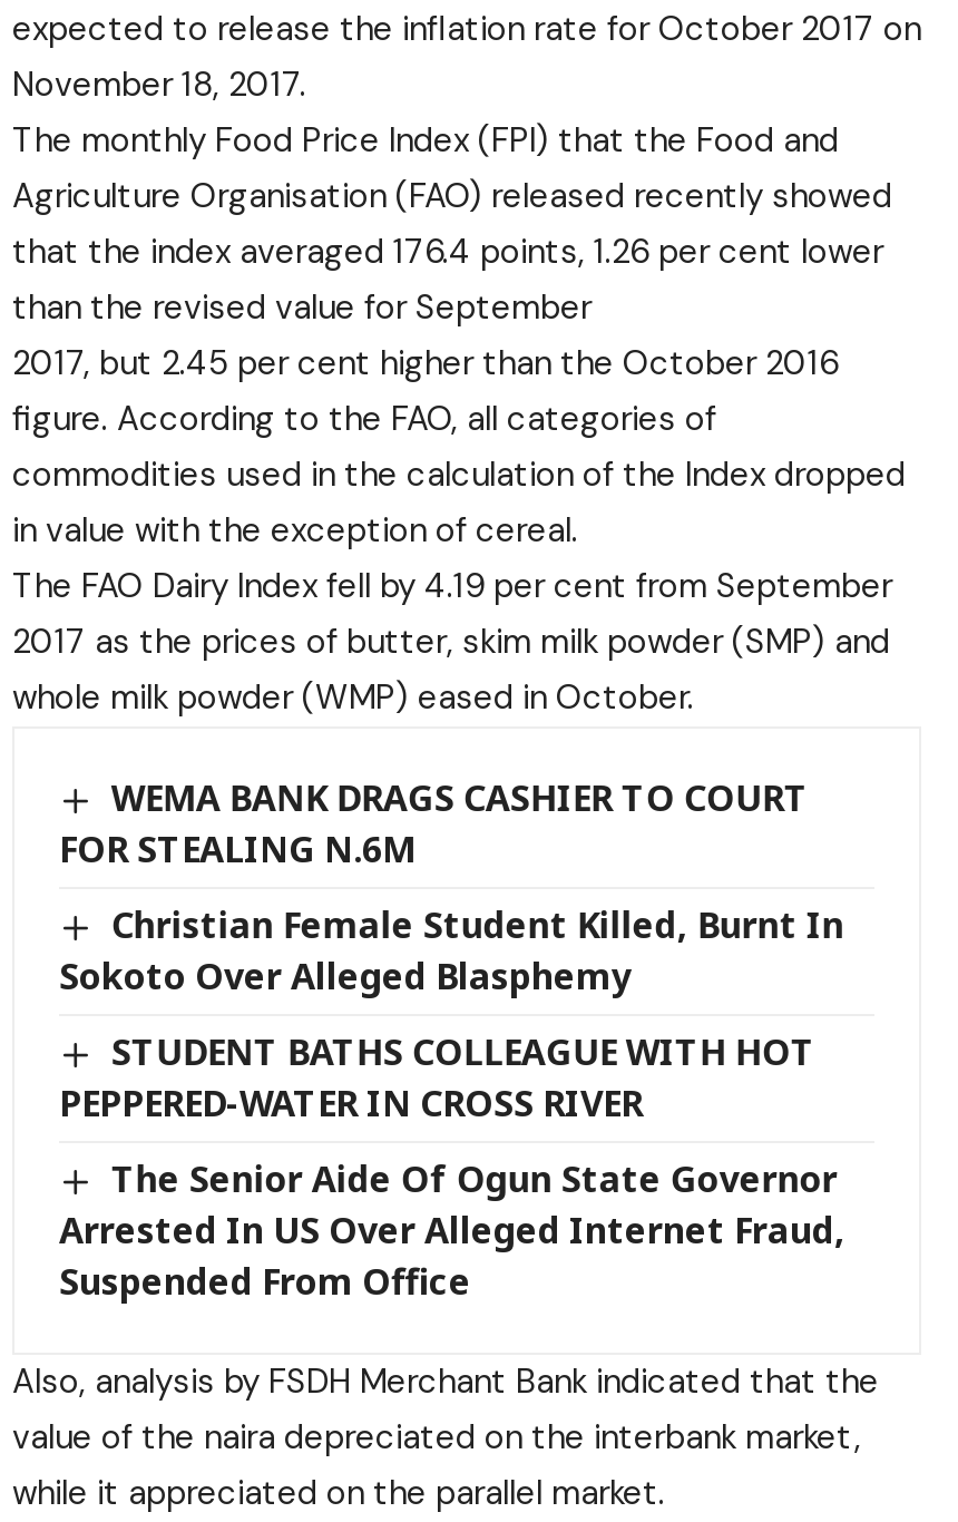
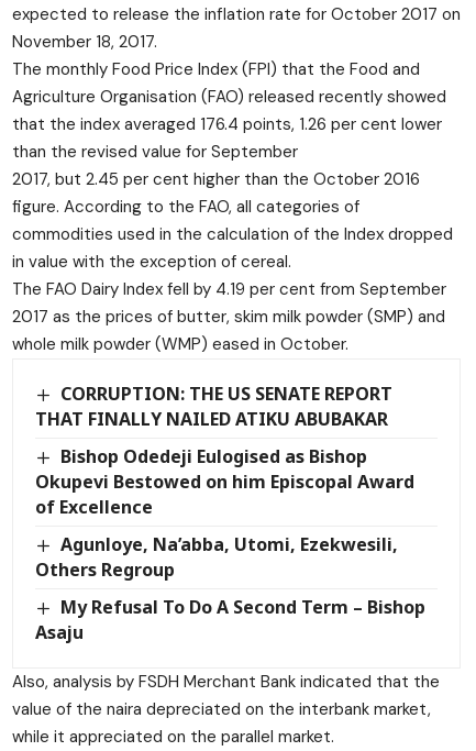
- WEMA BANK DRAGS CASHIER TO COURT
- FOR STEALING N.6M
+ CORRUPTION: THE US SENATE REPORT
+ THAT FINALLY NAILED ATIKU ABUBAKAR

- Christian Female Student Killed, Burnt In
- Sokoto Over Alleged Blasphemy
+ Bishop Odedeji Eulogised as Bishop
+ Okupevi Bestowed on him Episcopal Award
+ of Excellence

- STUDENT BATHS COLLEAGUE WITH HOT
- PEPPERED-WATER IN CROSS RIVER
+ Agunloye, Na’abba, Utomi, Ezekwesili,
+ Others Regroup

- The Senior Aide Of Ogun State Governor
- Arrested In US Over Alleged Internet Fraud,
- Suspended From Office
+ My Refusal To Do A Second Term – Bishop
+ Asaju
